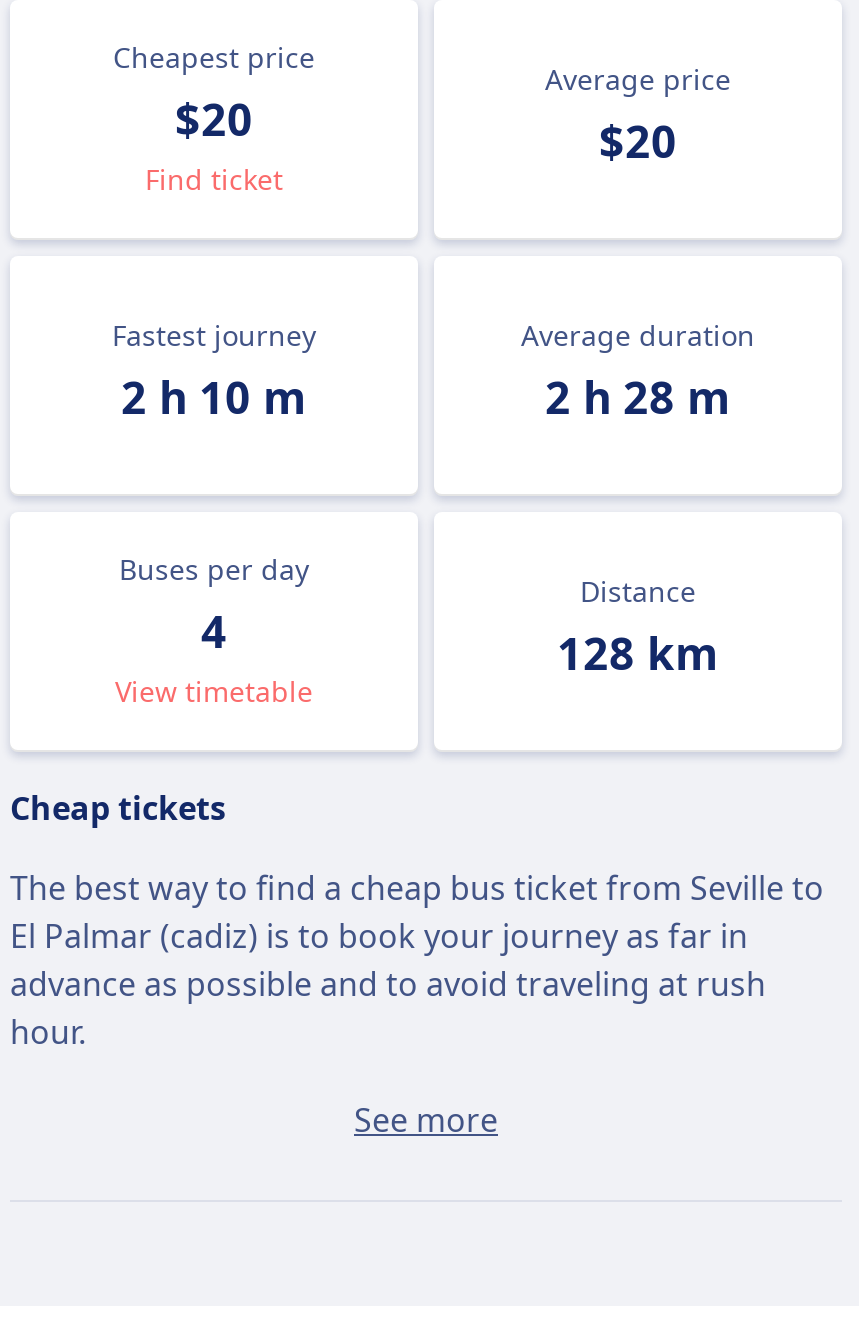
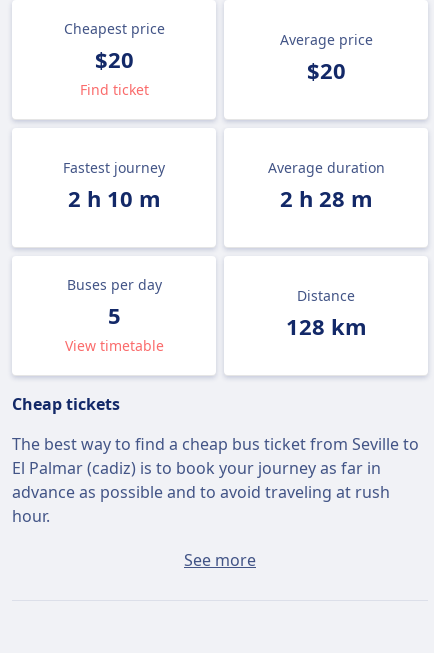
- 4
+ 5
